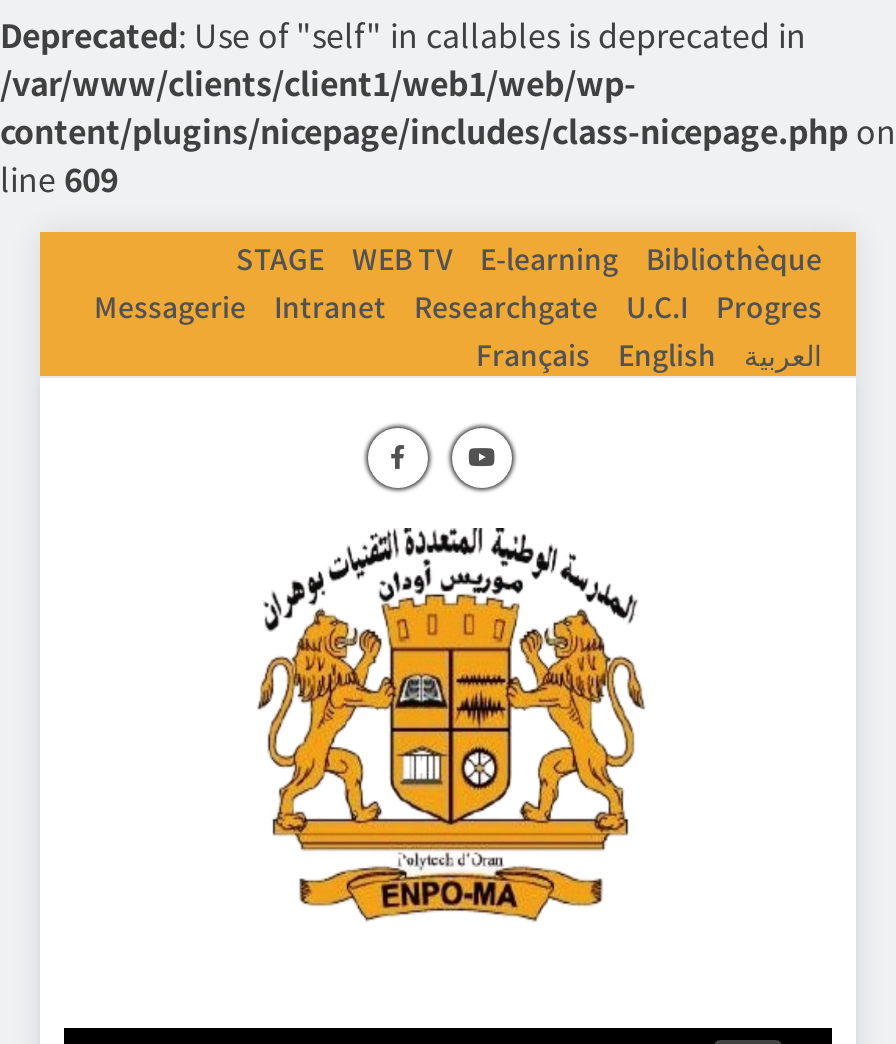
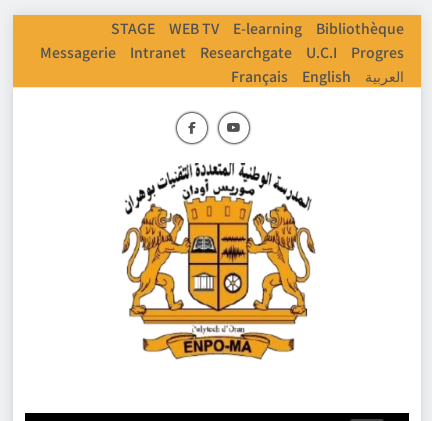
- Deprecated: Use of "self" in callables is deprecated in
- /var/www/clients/client1/web1/web/wp-
- content/plugins/nicepage/includes/class-nicepage.php on
- line 609
